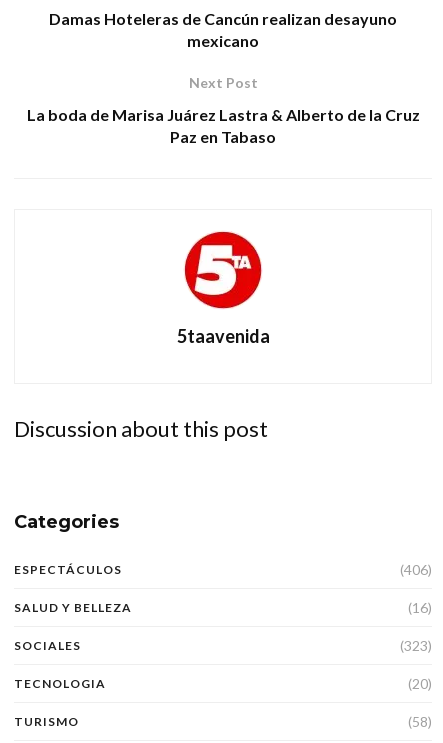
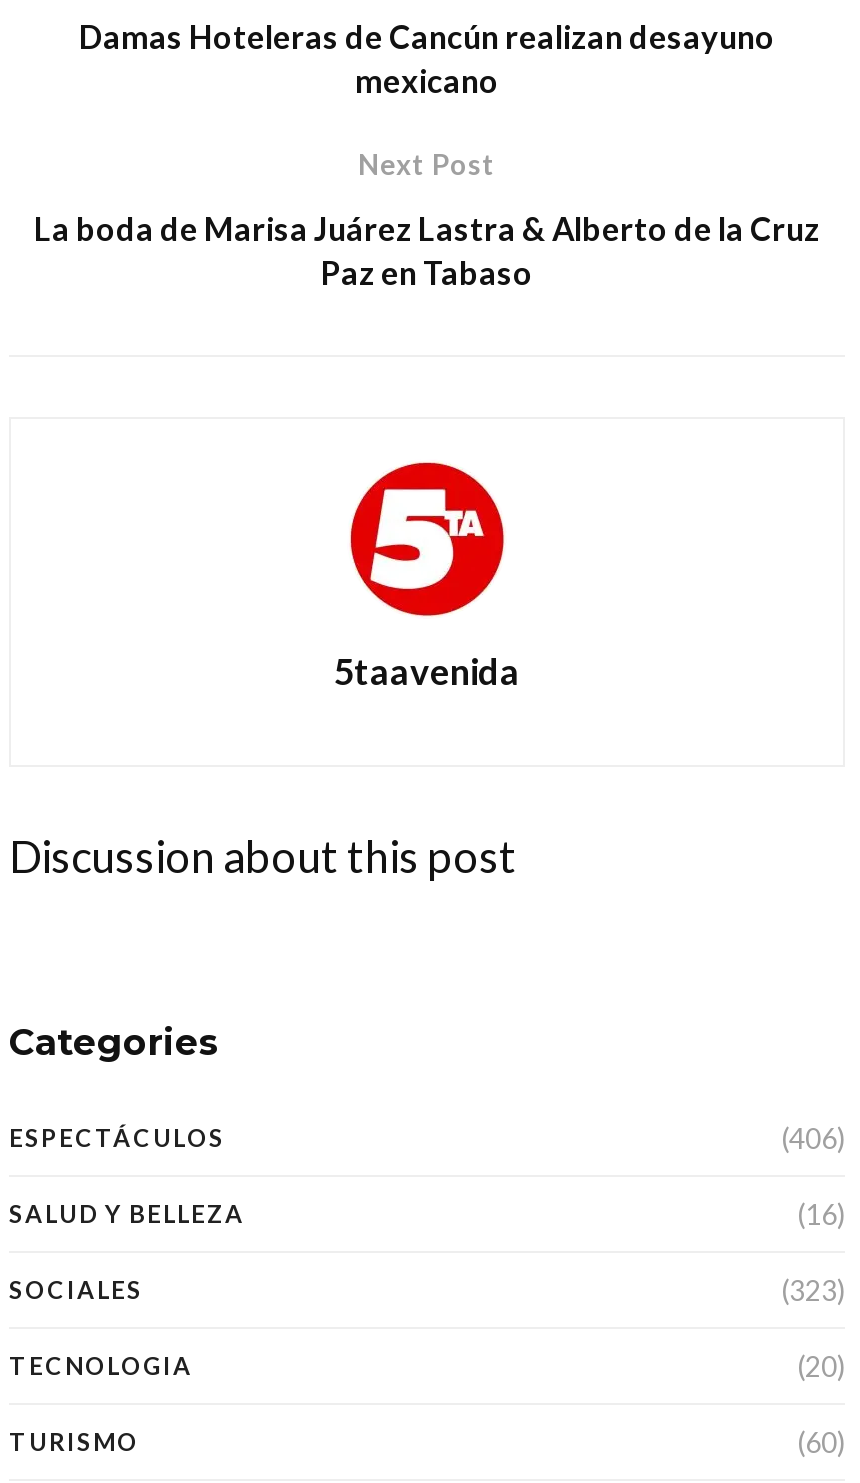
- (58)
+ (60)
